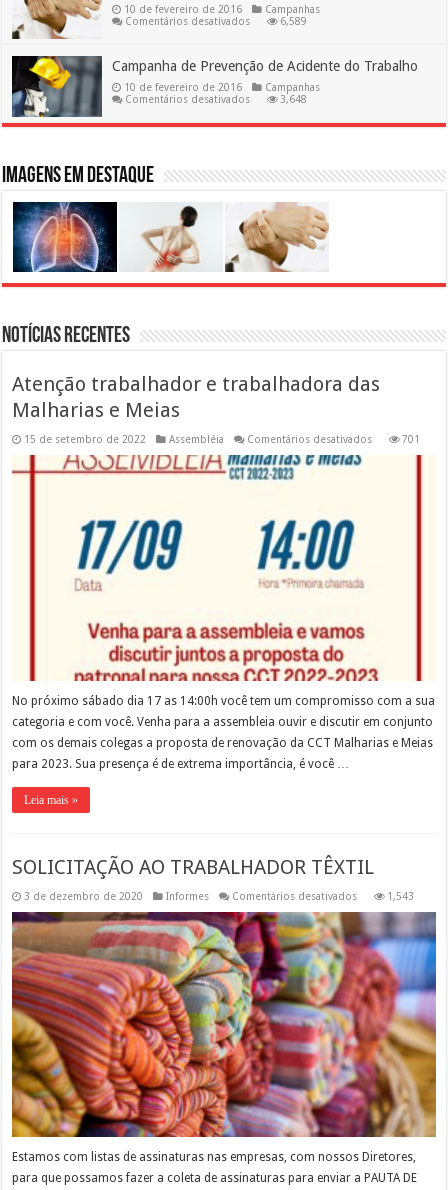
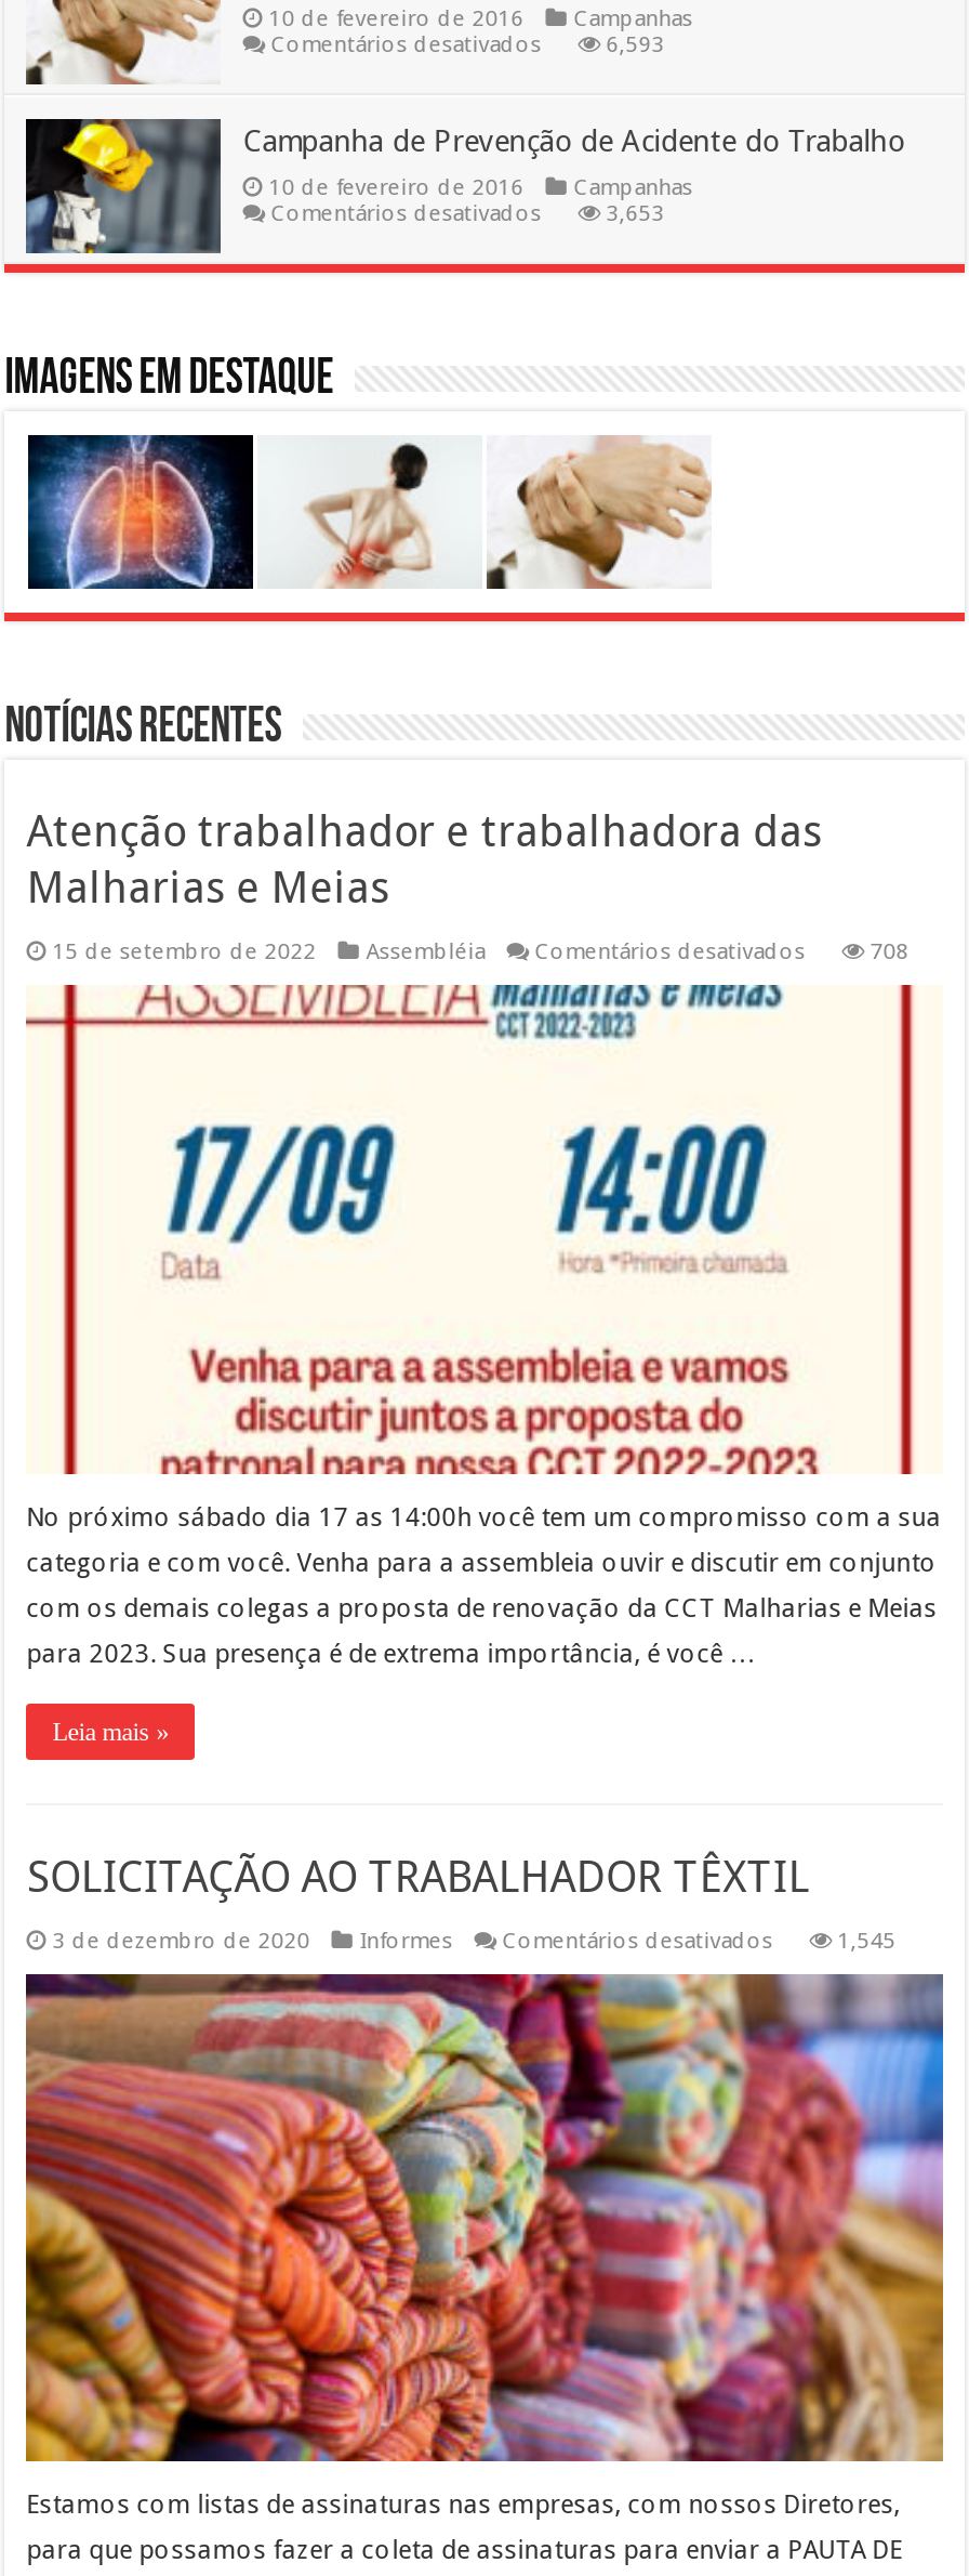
- 6,589
+ 6,593

- 3,648
+ 3,653

- 701
+ 708

- 1,543
+ 1,545
